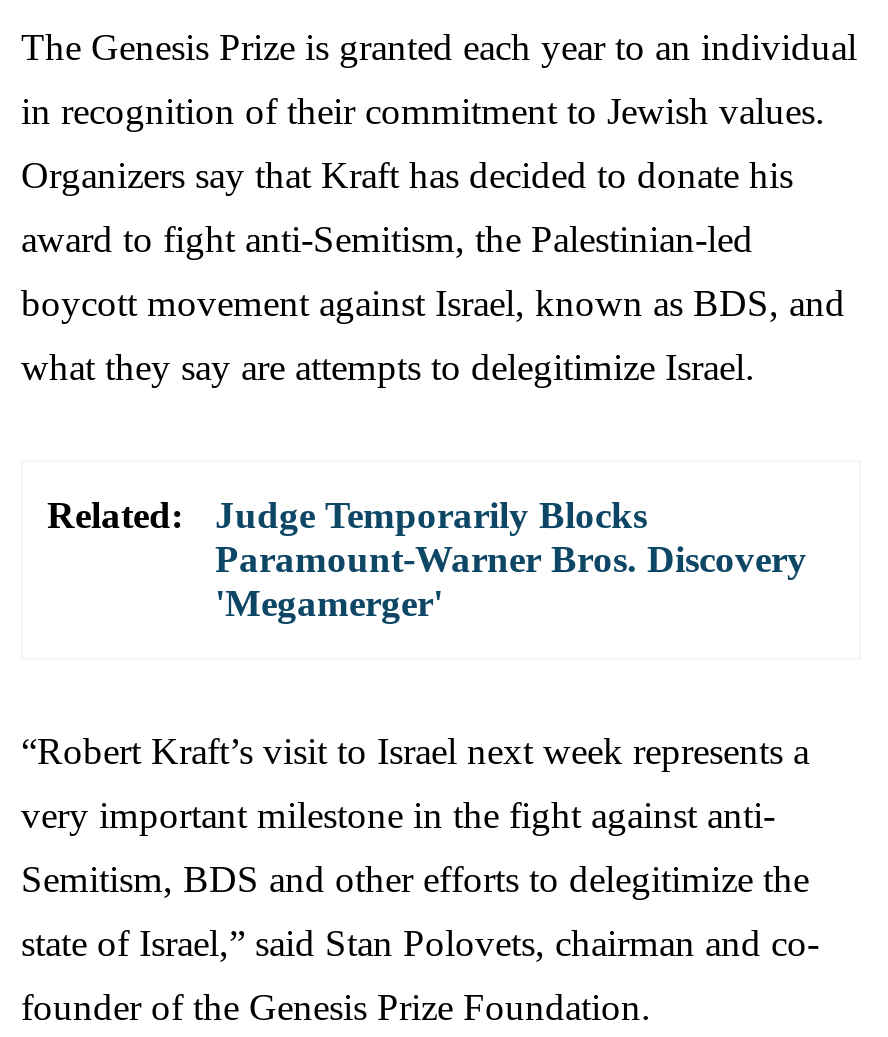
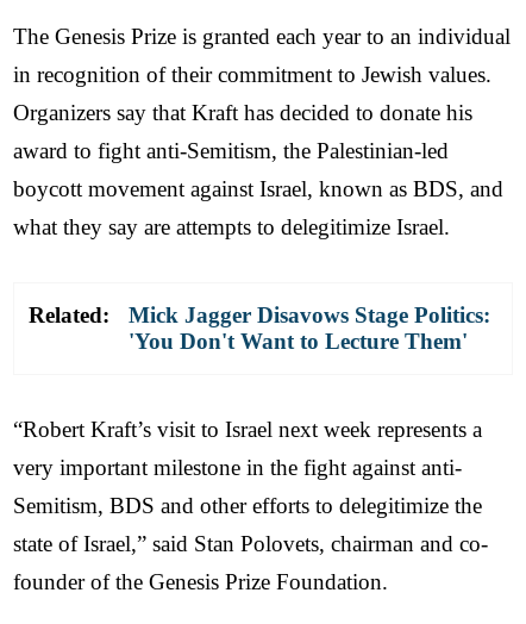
- Judge Temporarily Blocks
- Paramount-Warner Bros. Discovery
- 'Megamerger'
+ Mick Jagger Disavows Stage Politics:
+ 'You Don't Want to Lecture Them'
